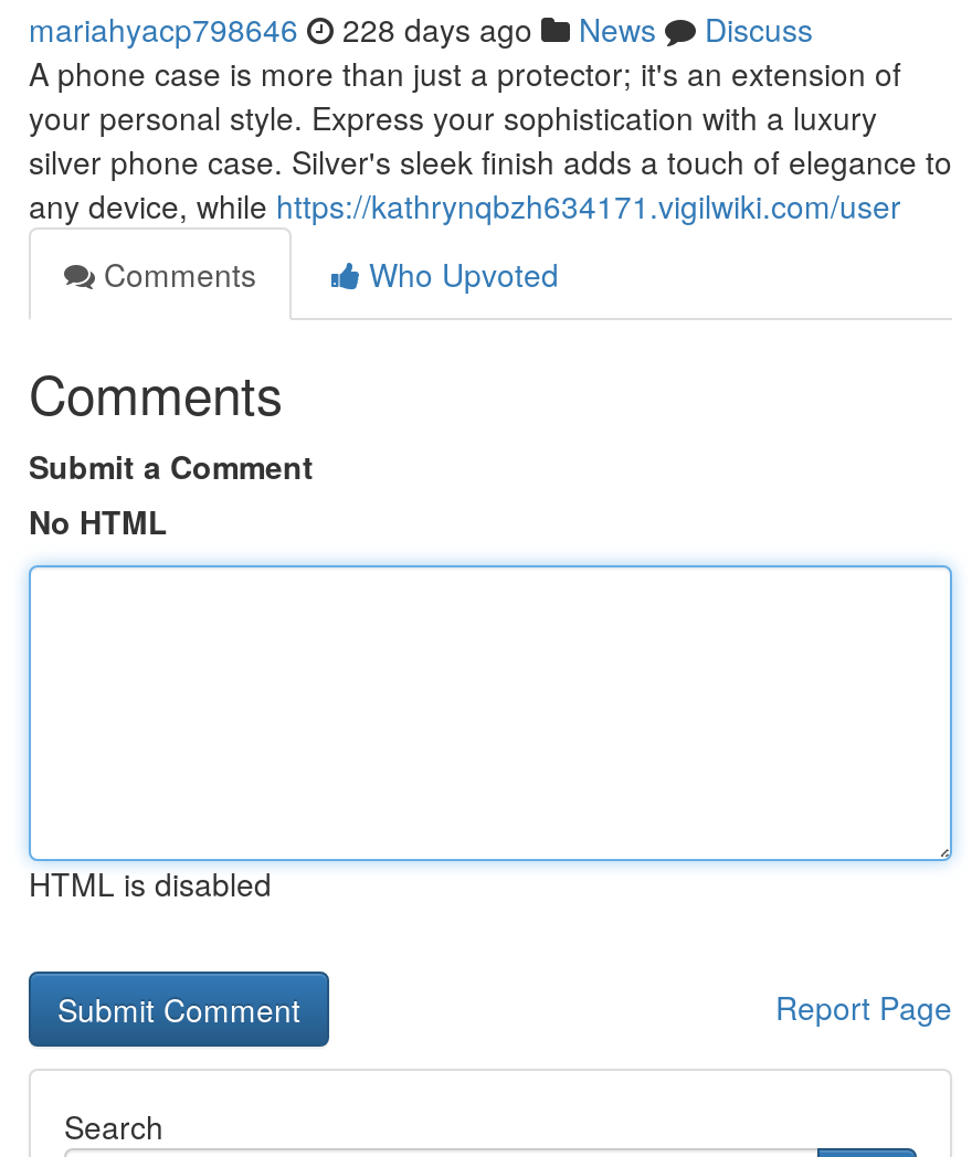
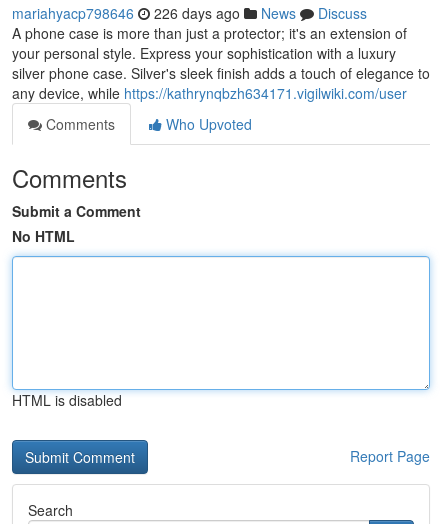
- mariahyacp798646 228 days ago News Discuss
+ mariahyacp798646 226 days ago News Discuss
